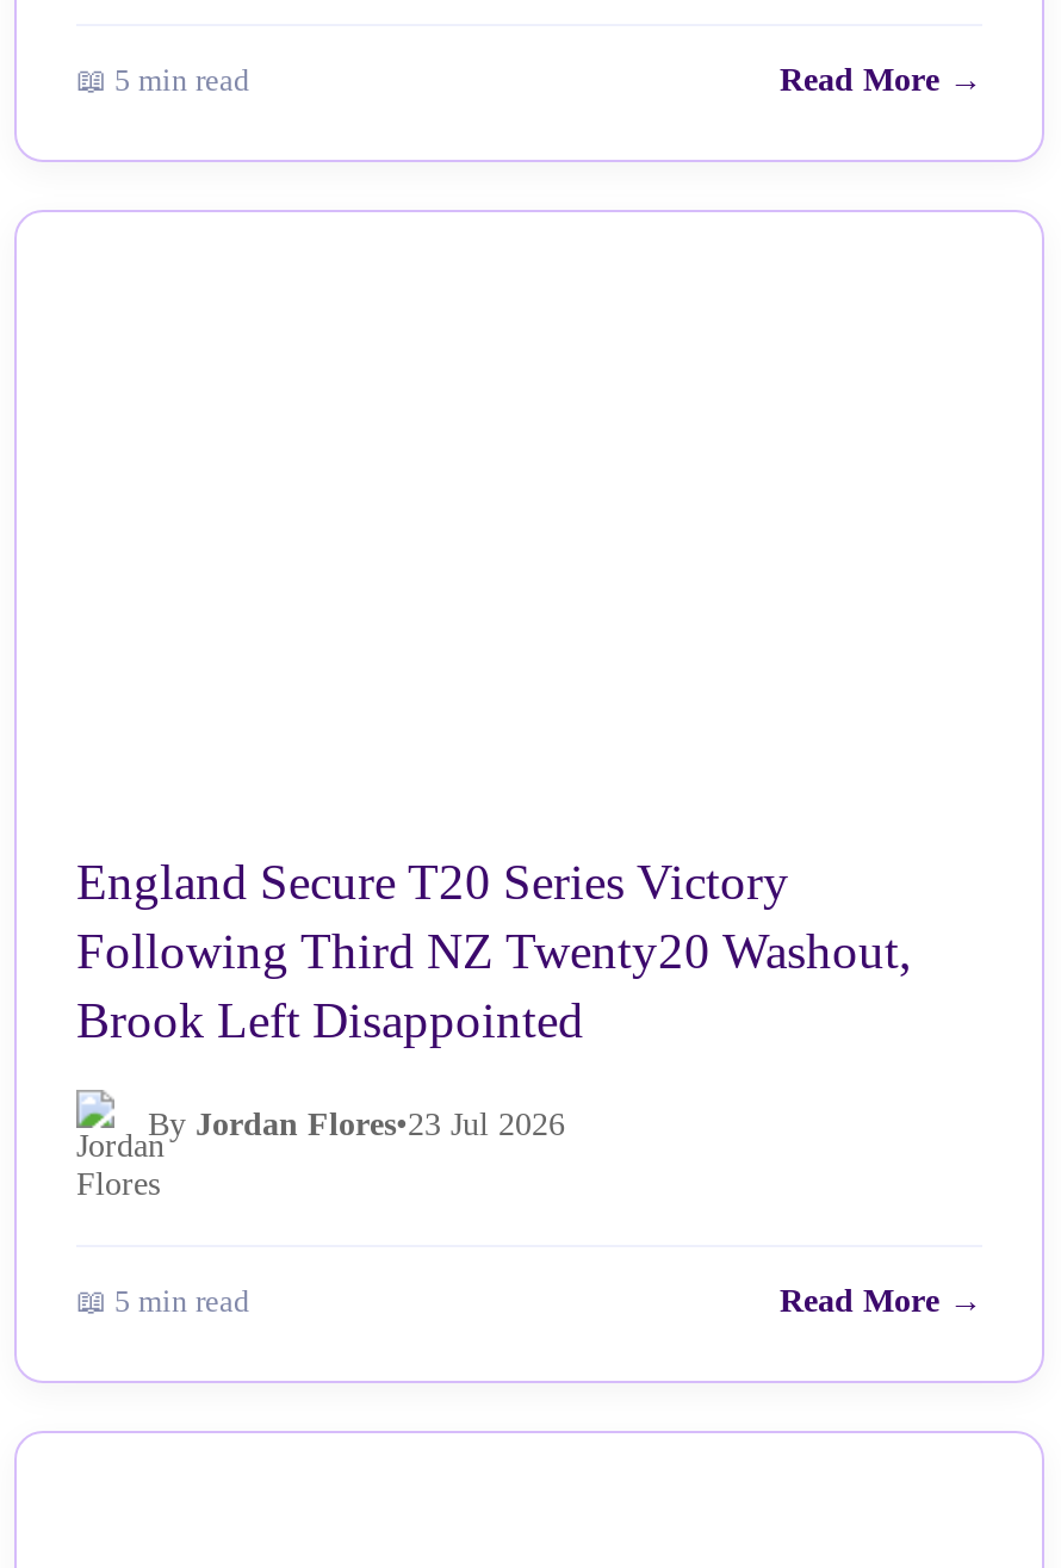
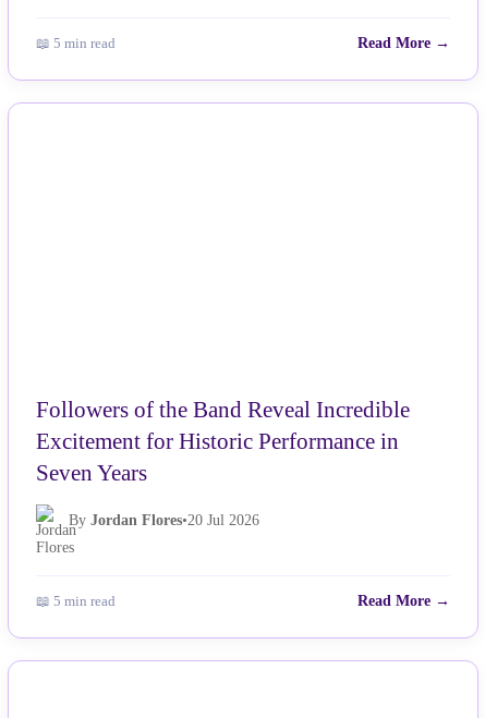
- England Secure T20 Series Victory
- Following Third NZ Twenty20 Washout,
- Brook Left Disappointed
+ Followers of the Band Reveal Incredible
+ Excitement for Historic Performance in
+ Seven Years

- By Jordan Flores•23 Jul 2026
+ By Jordan Flores•20 Jul 2026
